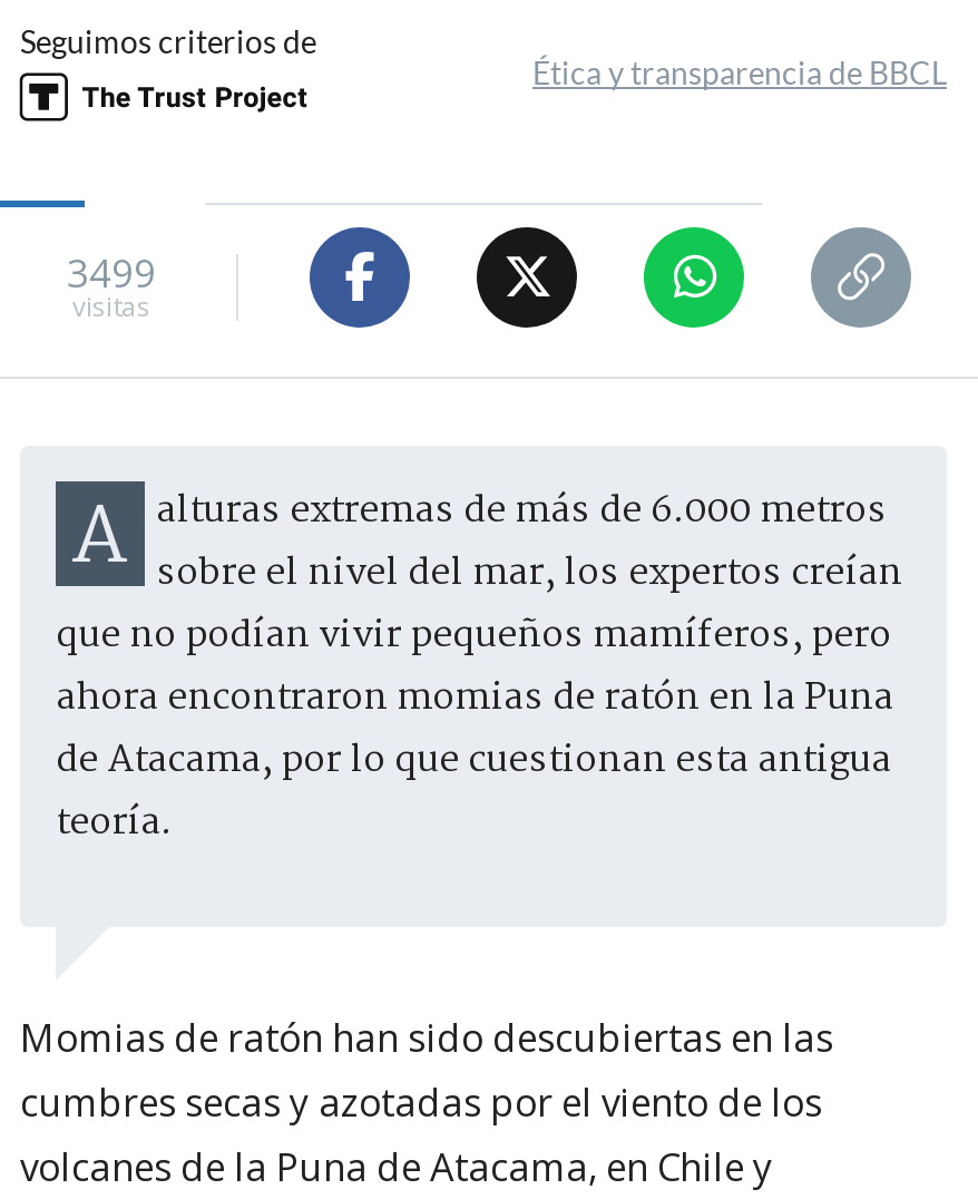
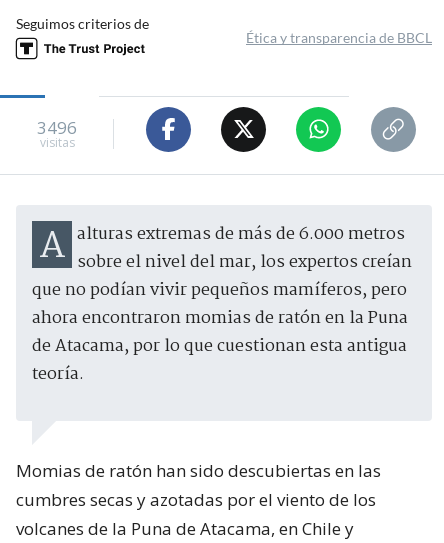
- 3499
+ 3496
